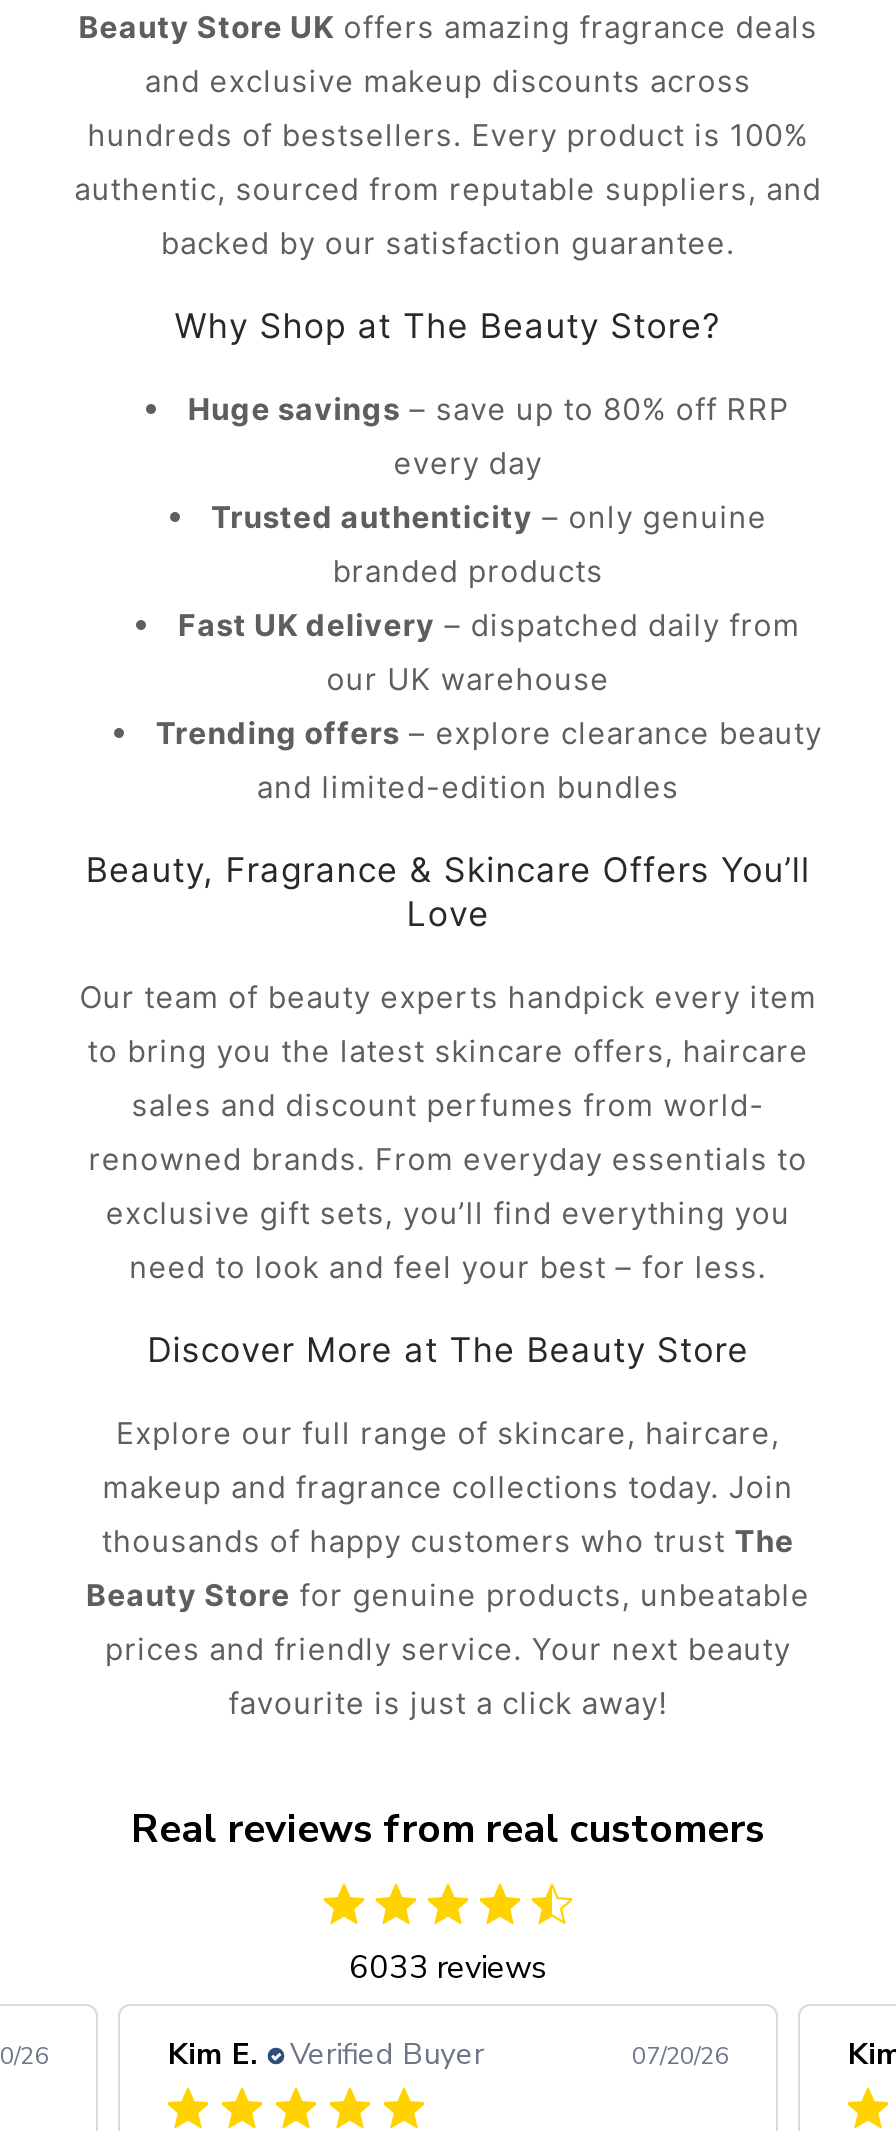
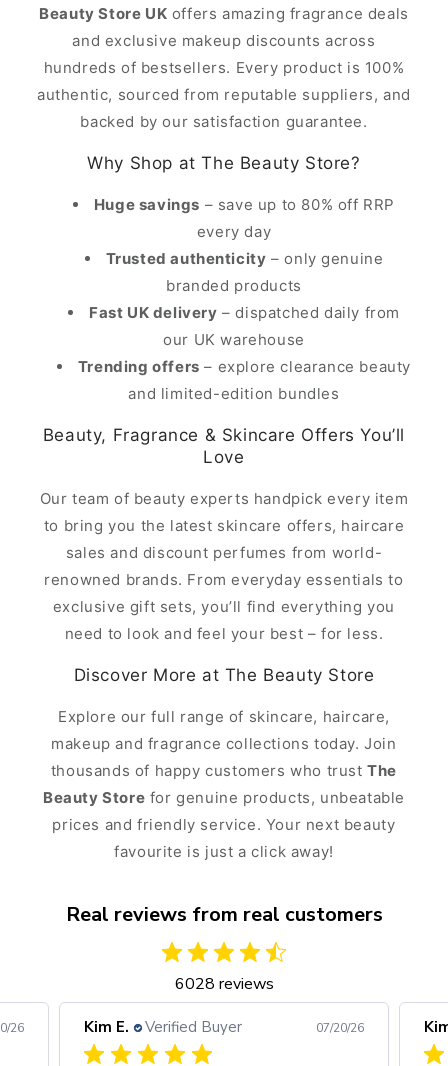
- 6033 reviews
+ 6028 reviews
